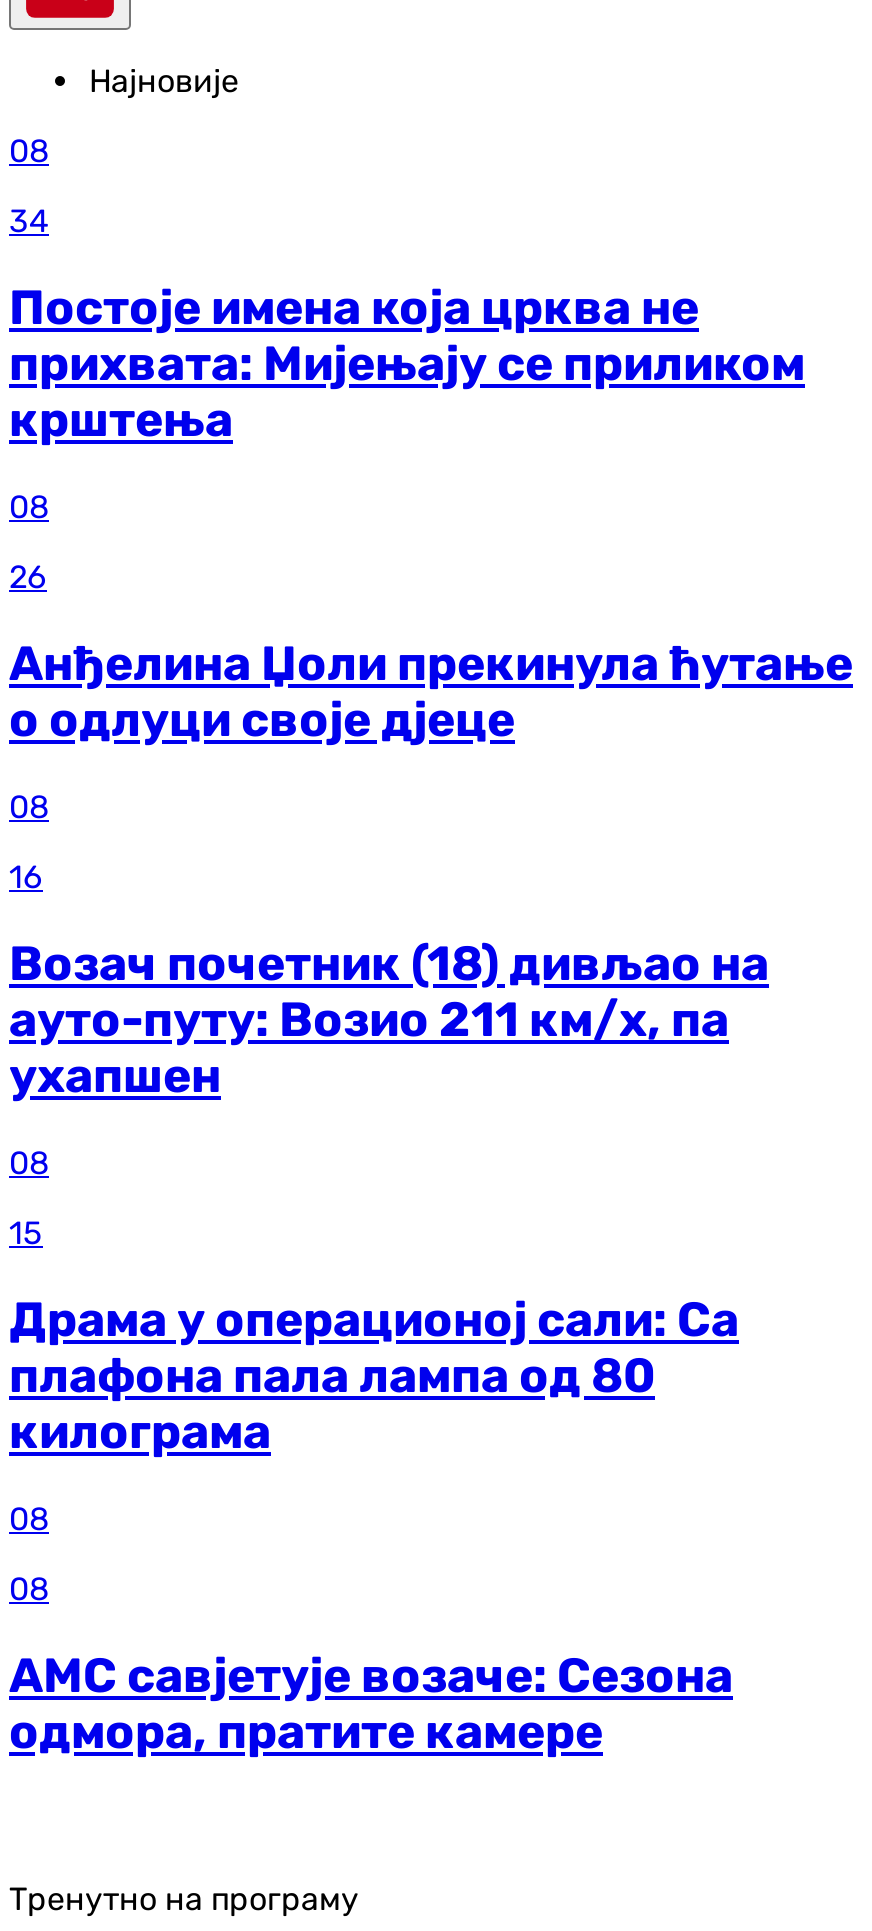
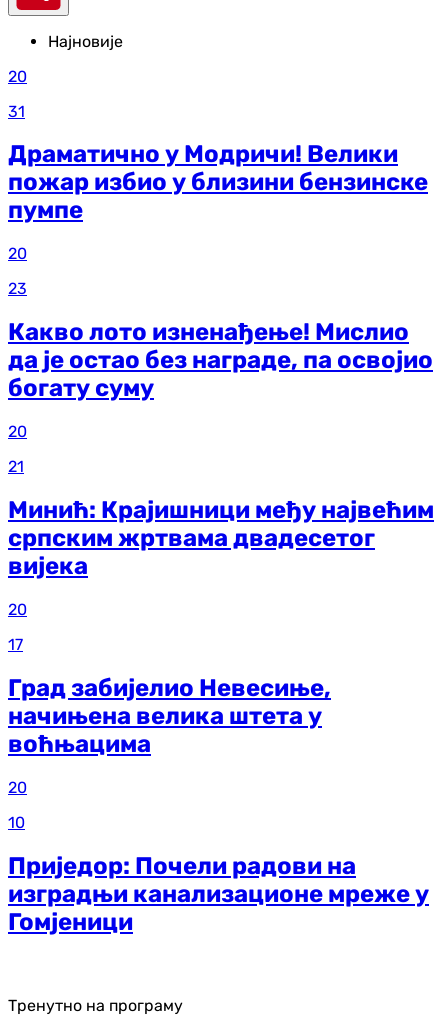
- 08
+ 20

- 34
+ 31

- Постоје имена која црква не
- прихвата: Мијењају се приликом
- крштења
+ Драматично у Модричи! Велики
+ пожар избио у близини бензинске
+ пумпе

- 08
+ 20

- 26
+ 23

- Анђелина Џоли прекинула ћутање
- о одлуци своје д‌јеце
+ Какво лото изненађење! Мислио
+ да је остао без награде, па освојио
+ богату суму

- 08
+ 20

- 16
+ 21

- Возач почетник (18) дивљао на
- ауто-путу: Возио 211 км/х, па
- ухапшен
+ Минић: Крајишници међу највећим
+ српским жртвама двадесетог
+ вијека

- 08
+ 20

- 15
+ 17

- Драма у операционој сали: Са
- плафона пала лампа од 80
- килограма
+ Град забијелио Невесиње,
+ начињена велика штета у
+ воћњацима

- 08
+ 20

- 08
+ 10

- АМС савјетује возаче: Сезона
- одмора, пратите камере
+ Приједор: Почели радови на
+ изградњи канализационе мреже у
+ Гомјеници
